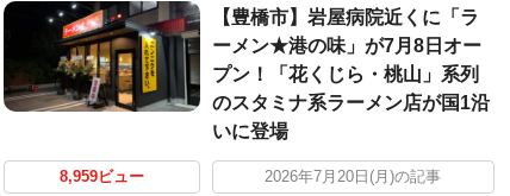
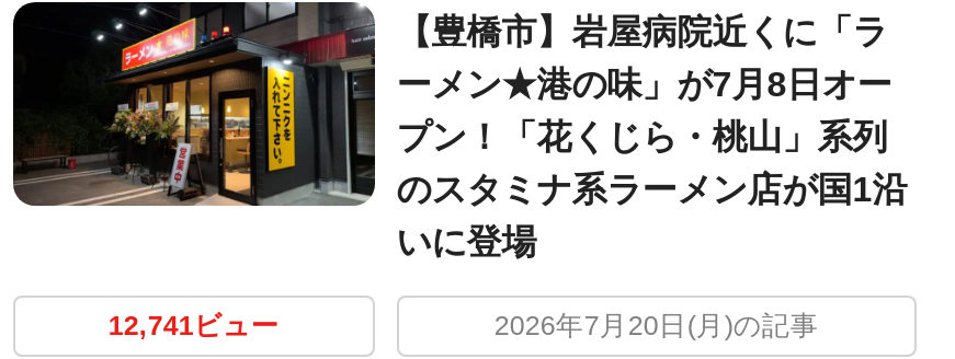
- 8,959ビュー
+ 12,741ビュー
